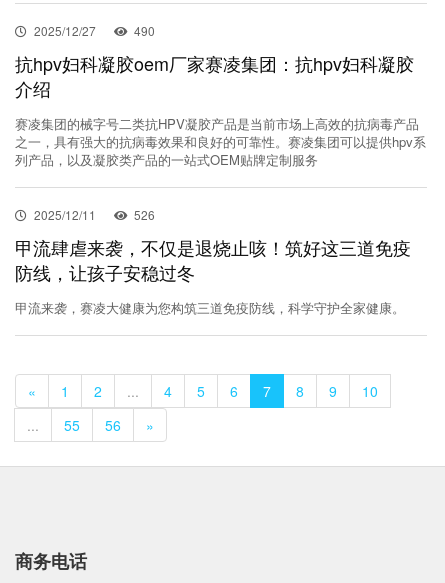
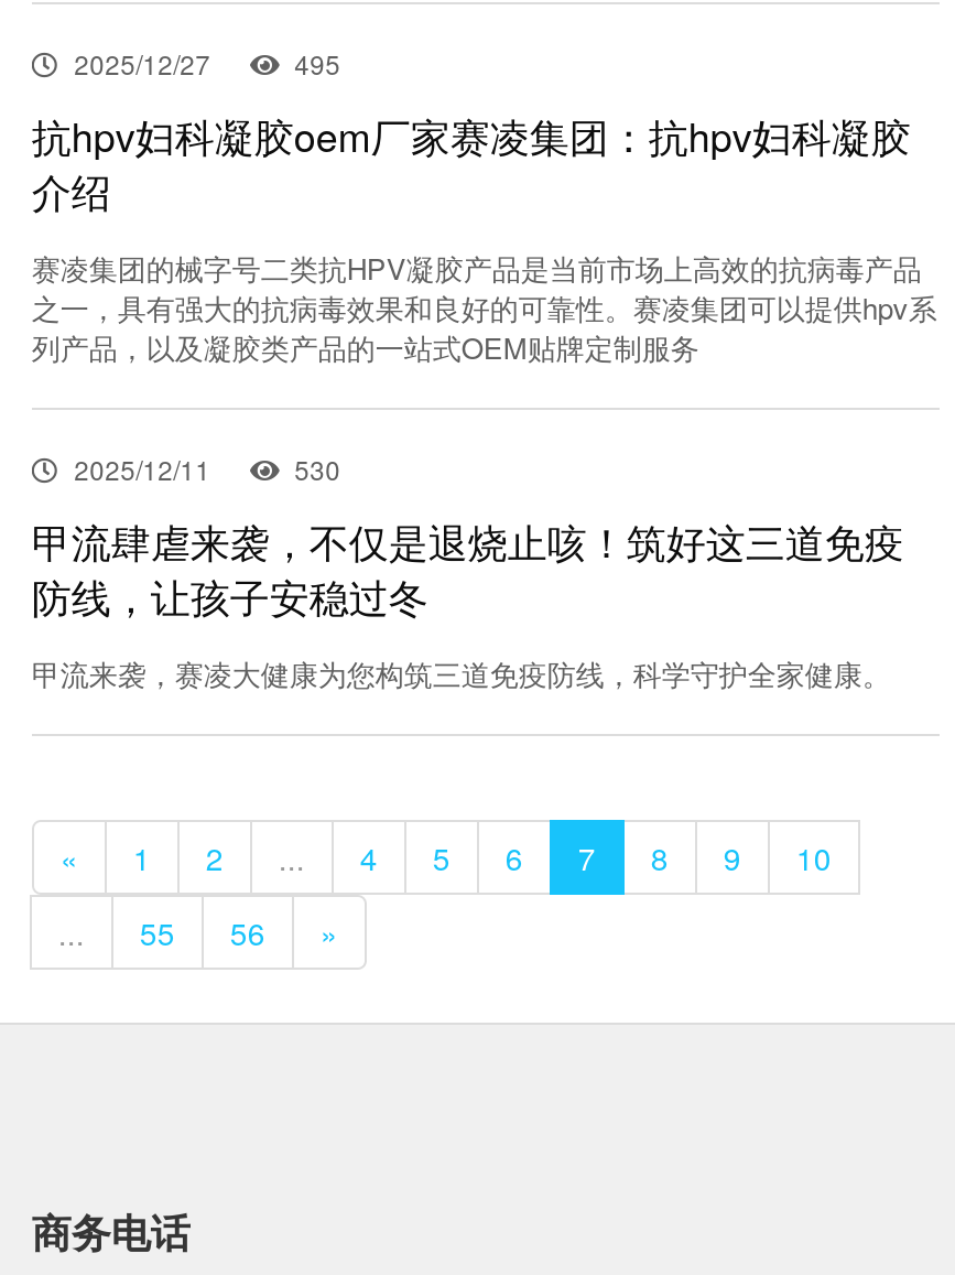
- 490
+ 495

- 526
+ 530
